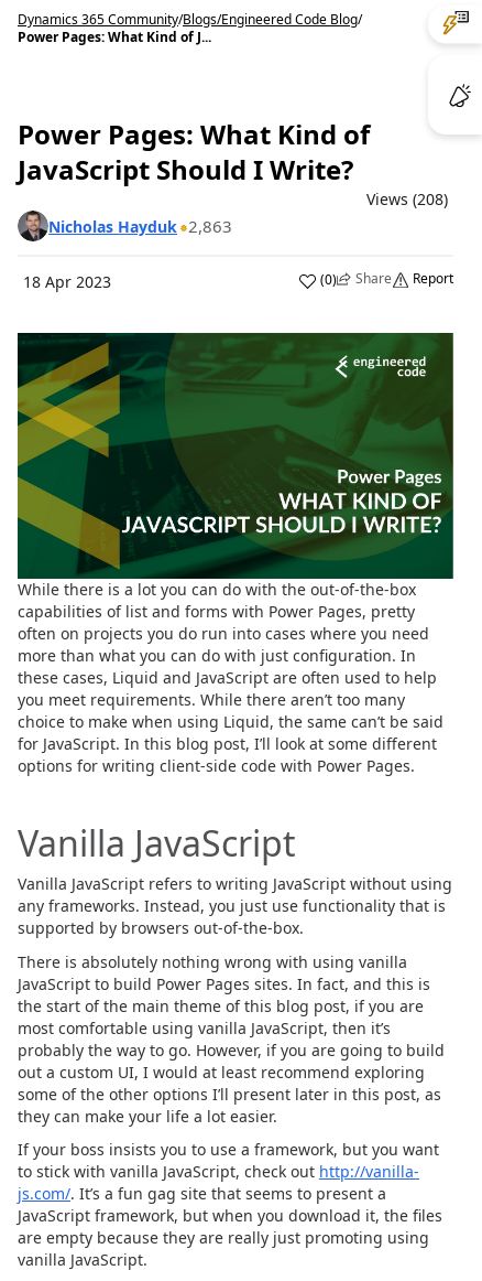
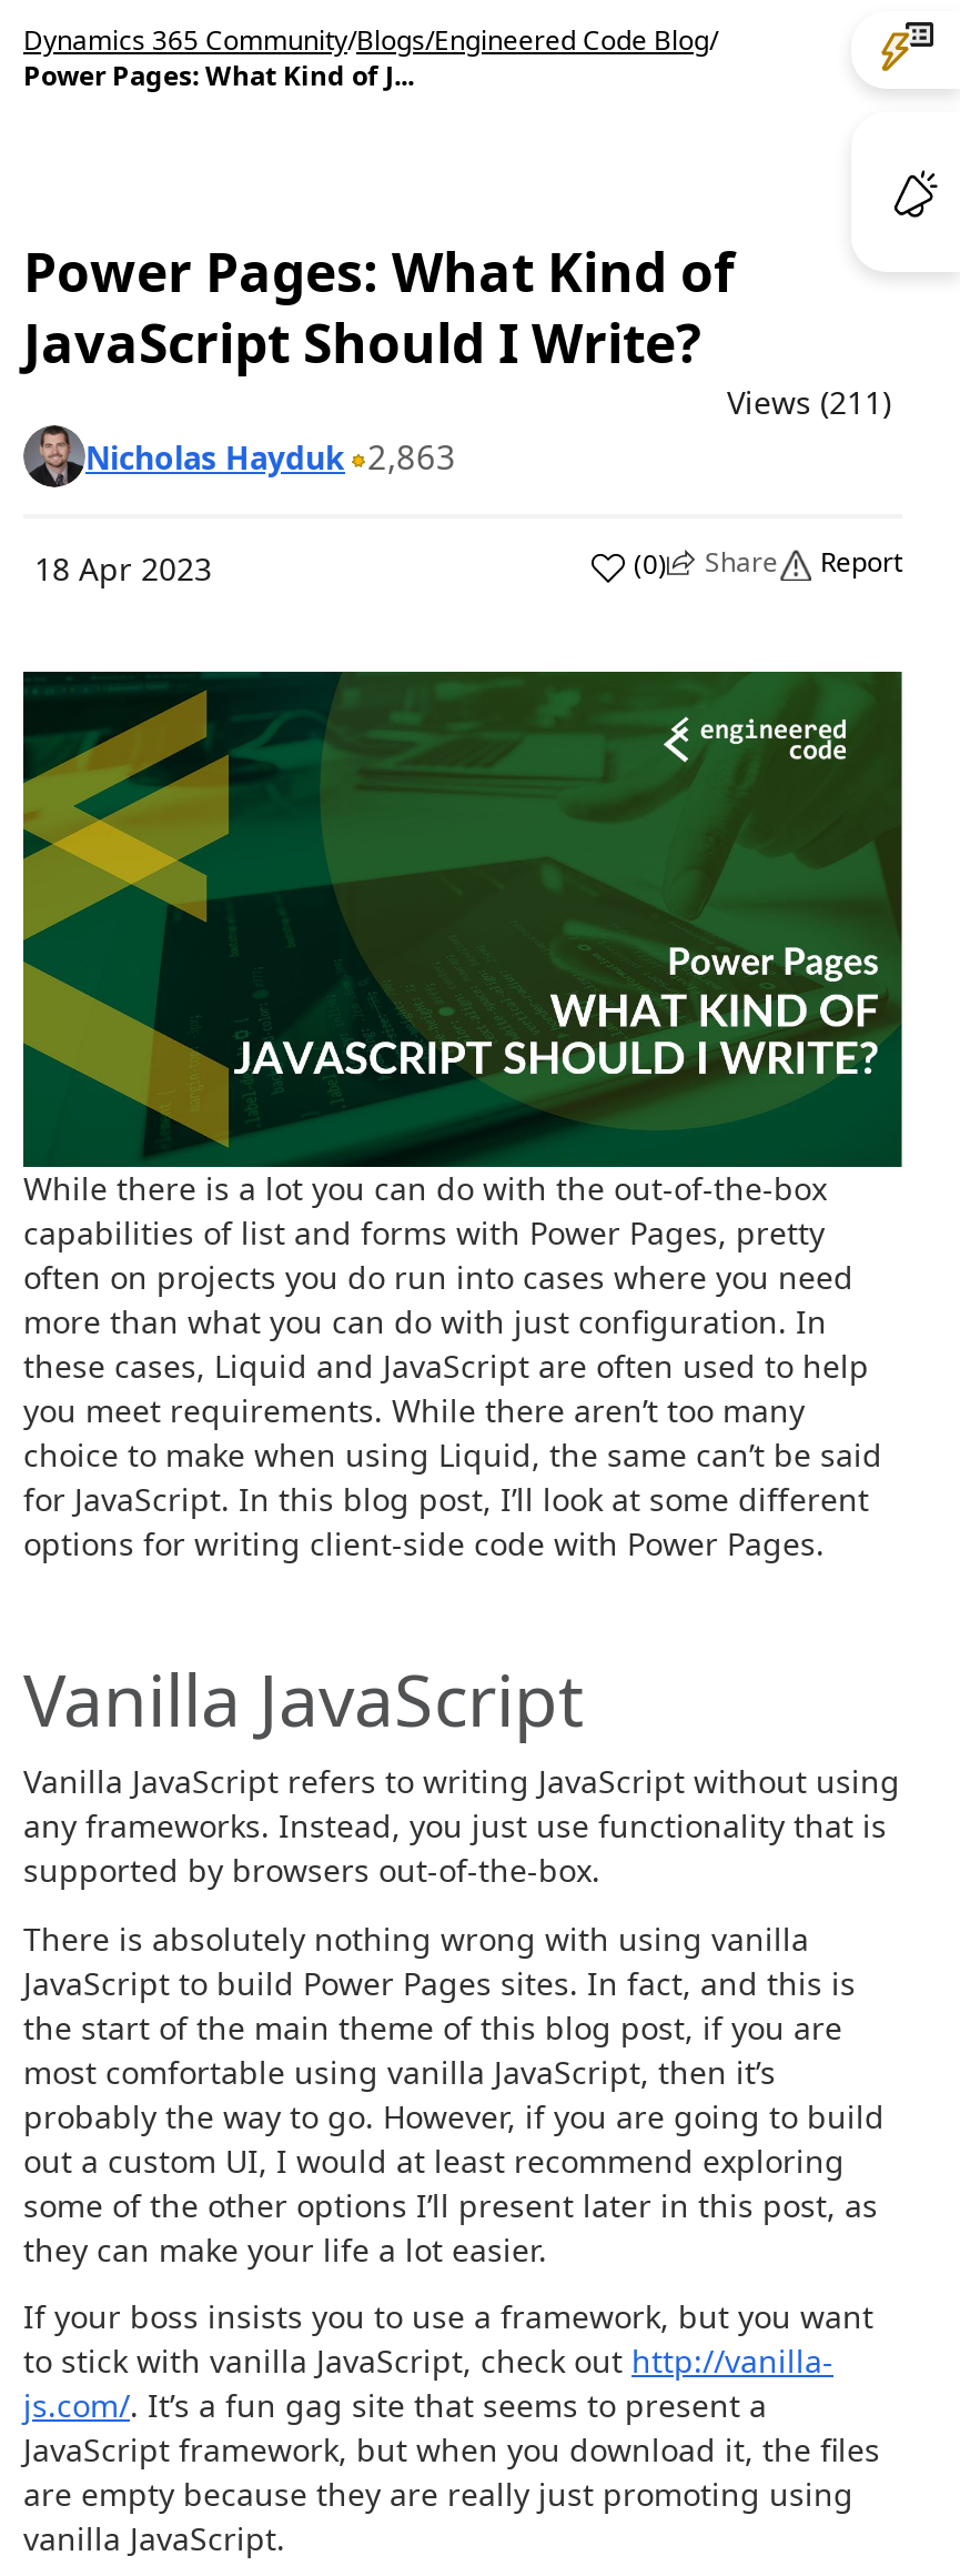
- Views (208)
+ Views (211)
